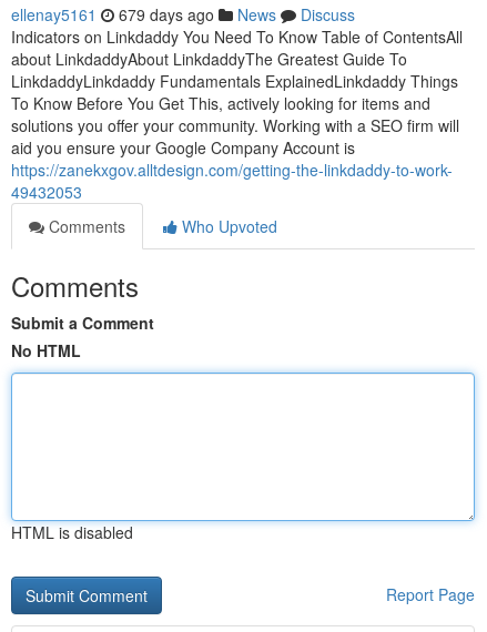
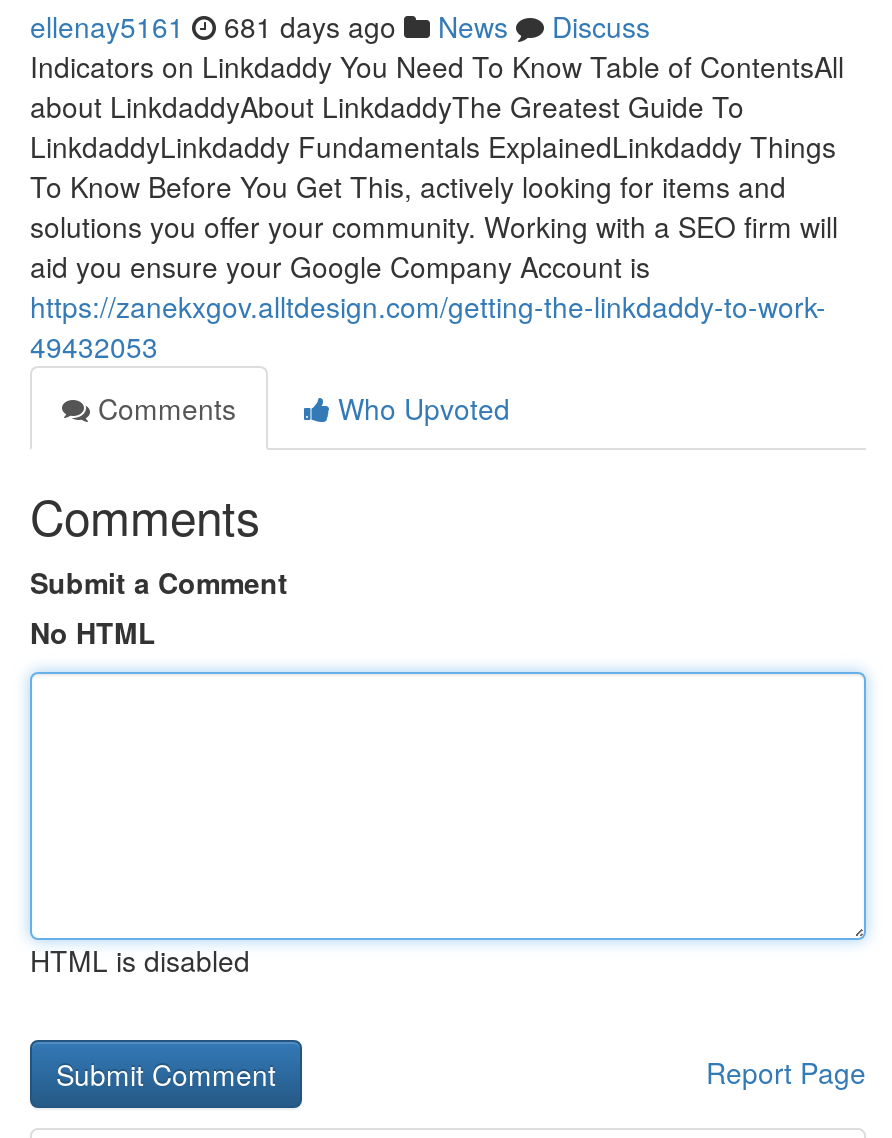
- ellenay5161 679 days ago News Discuss
+ ellenay5161 681 days ago News Discuss
